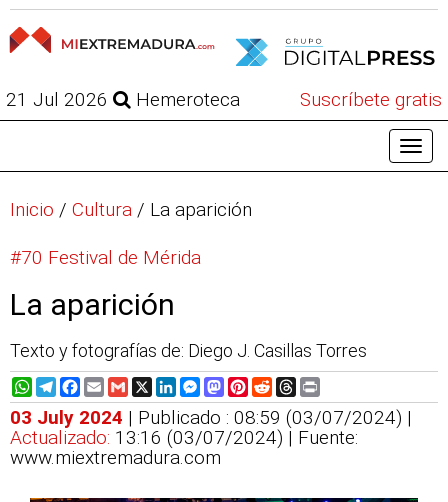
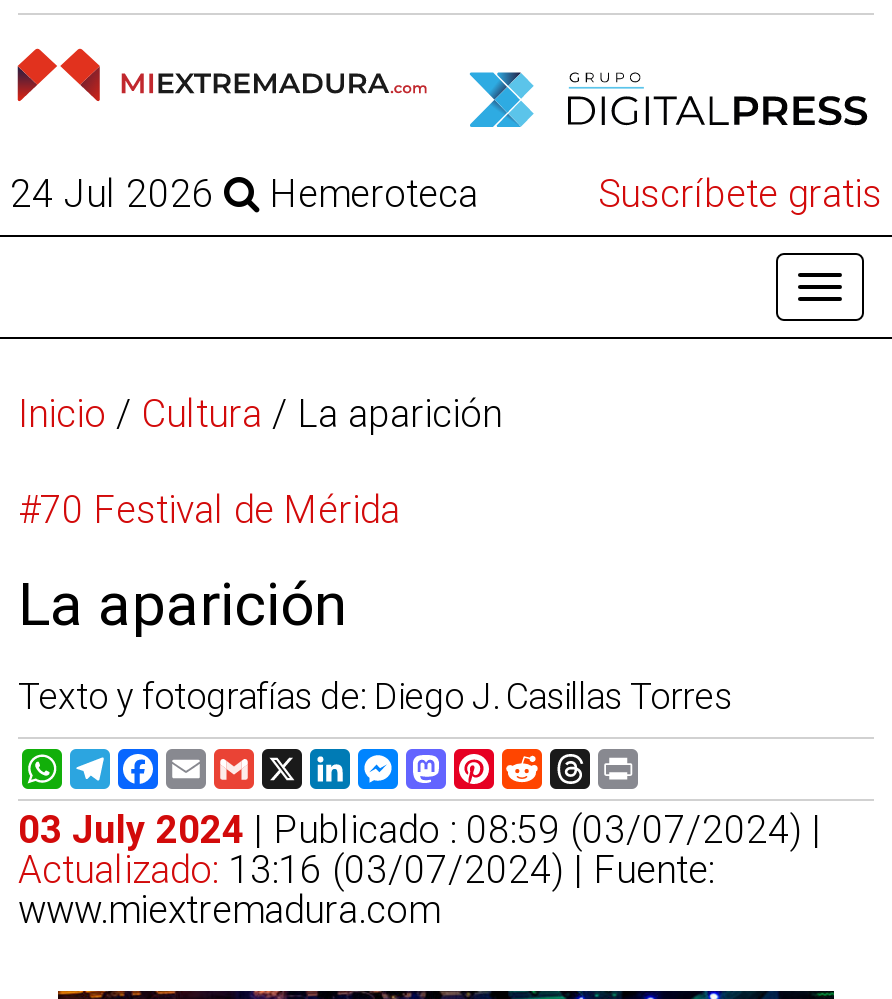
- 21 Jul 2026 Hemeroteca
+ 24 Jul 2026 Hemeroteca
